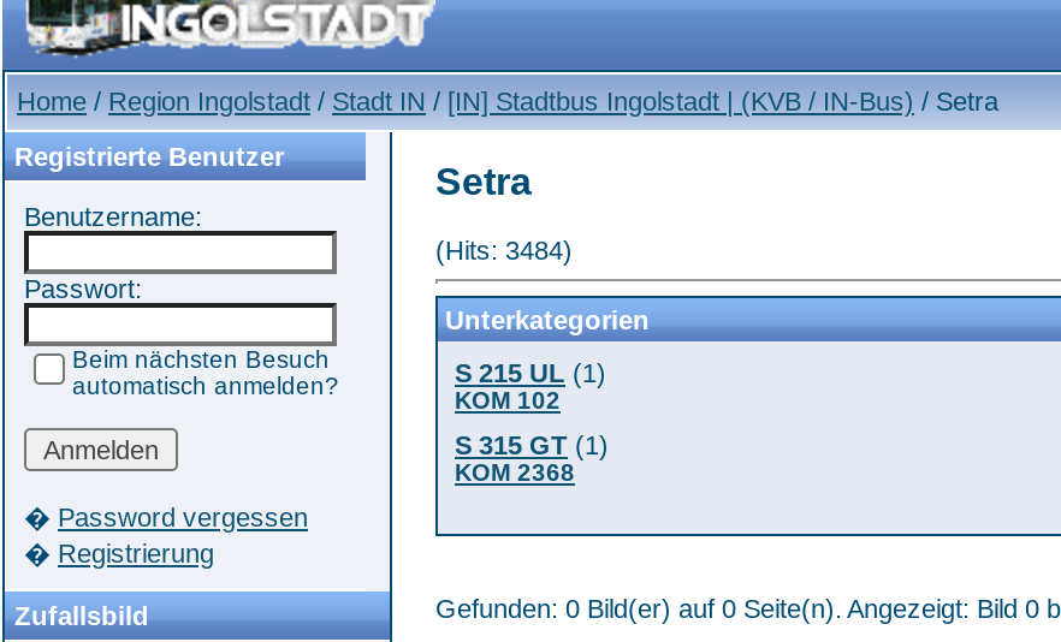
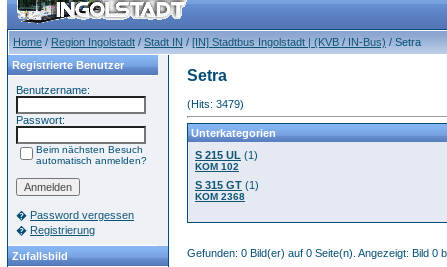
- (Hits: 3484)
+ (Hits: 3479)
